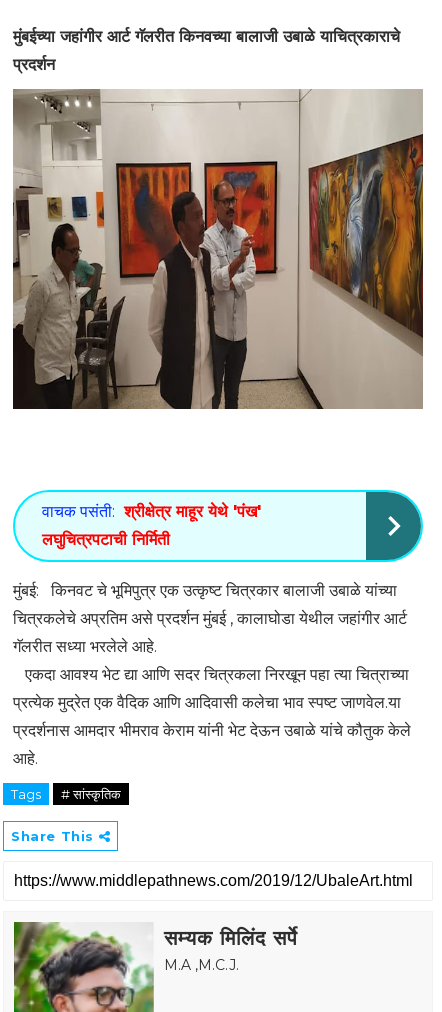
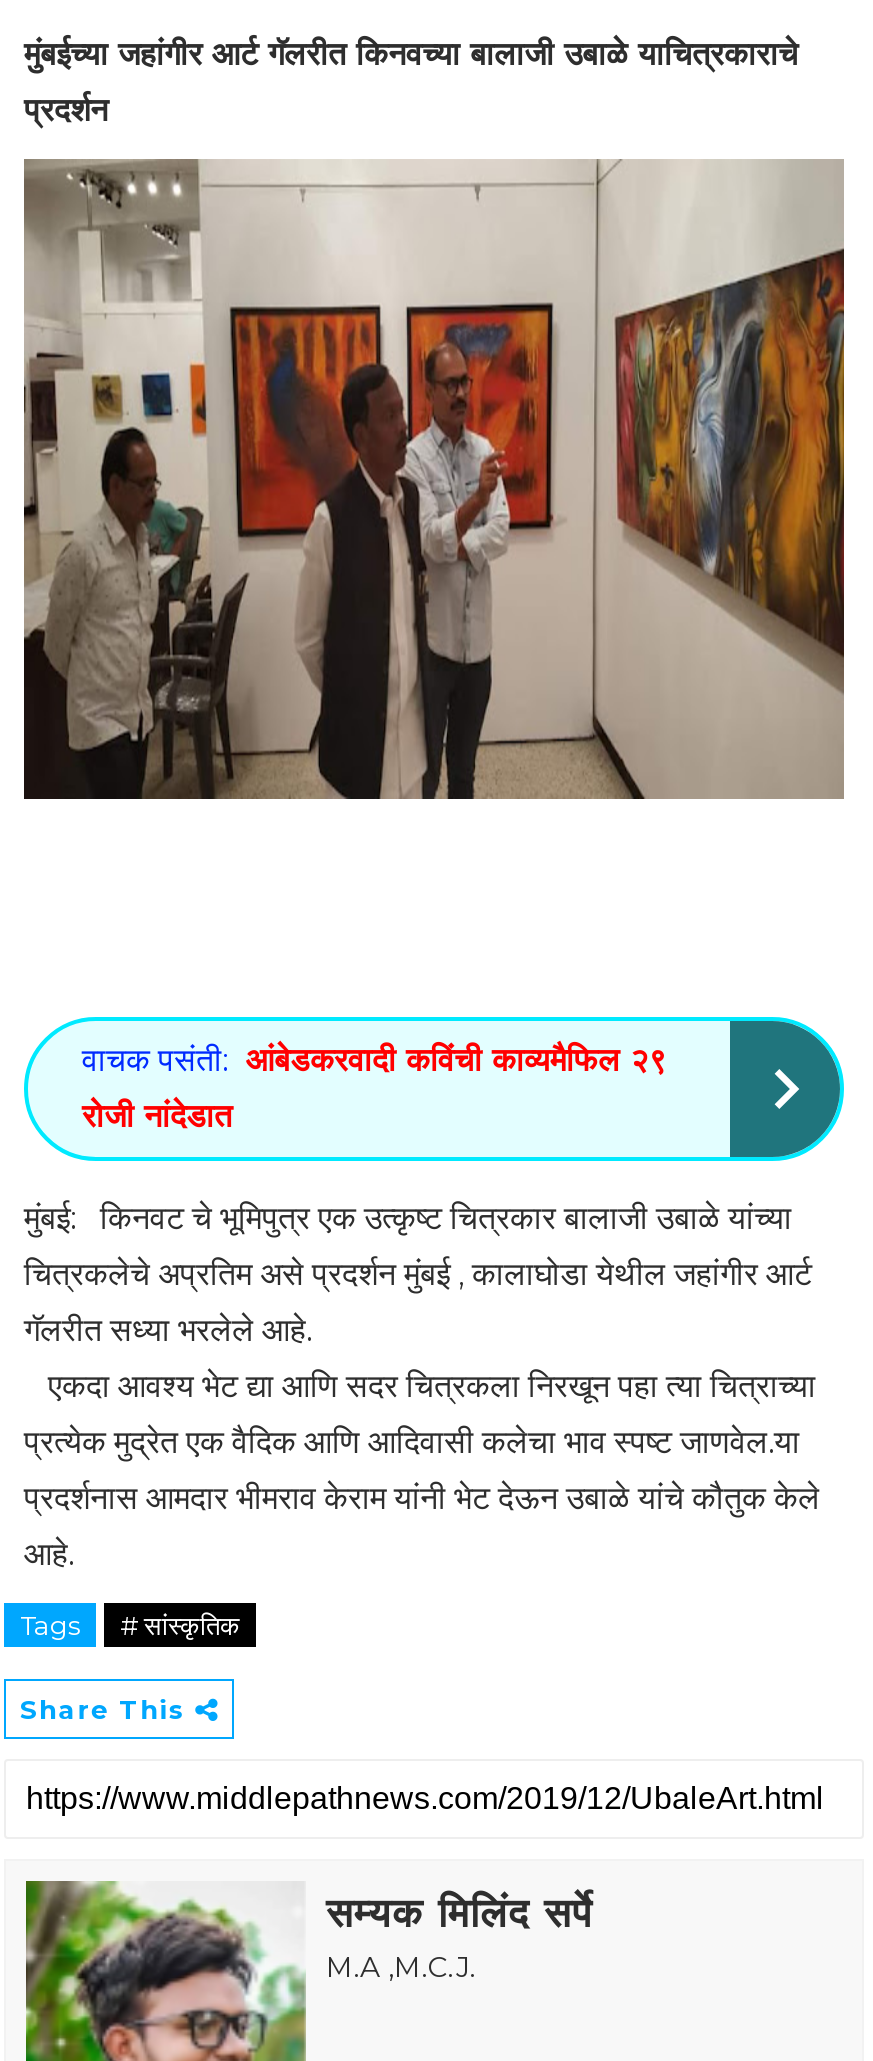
- वाचक पसंती: श्रीक्षेत्र माहूर येथे 'पंख'
+ वाचक पसंती: आंबेडकरवादी कविंची काव्यमैफिल २९

- लघुचित्रपटाची निर्मिती
+ रोजी नांदेडात
